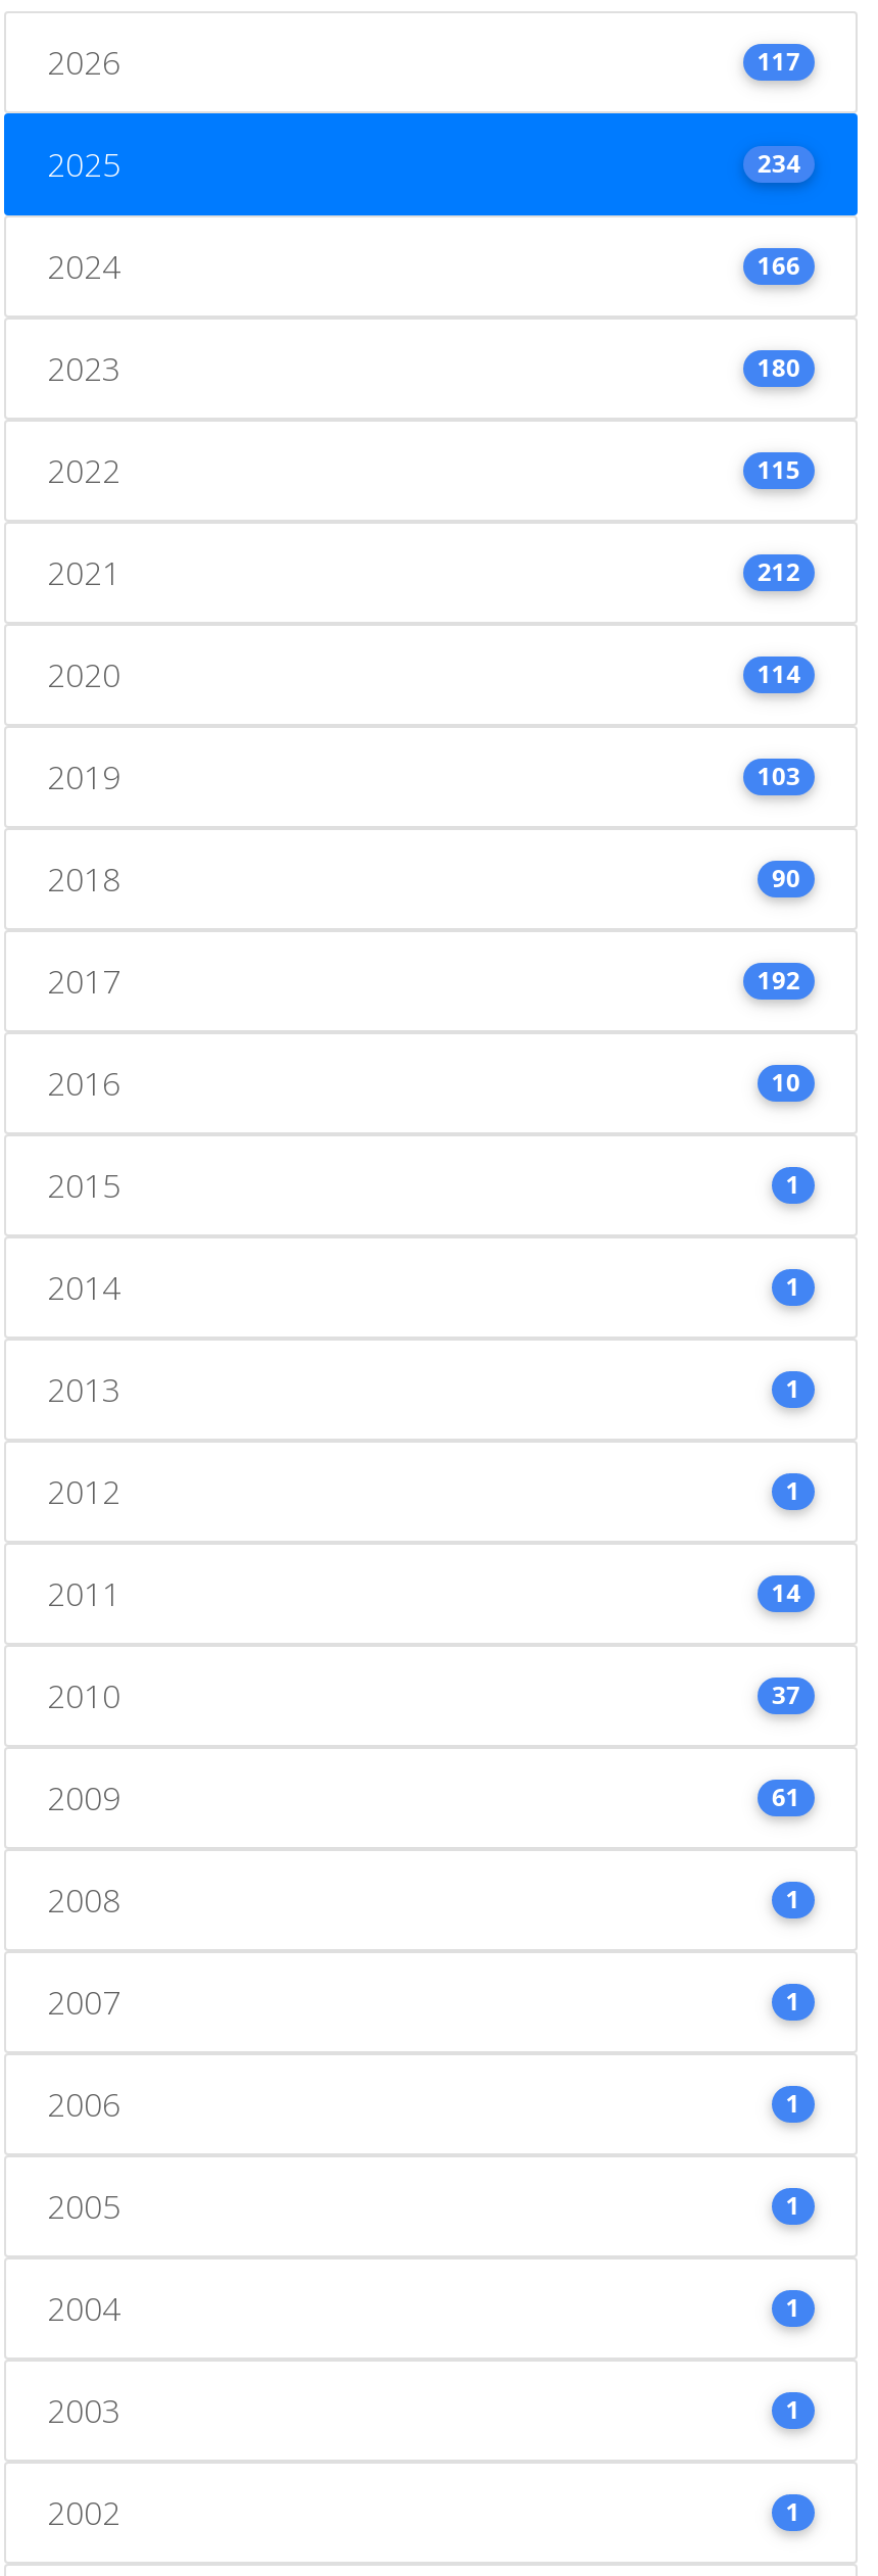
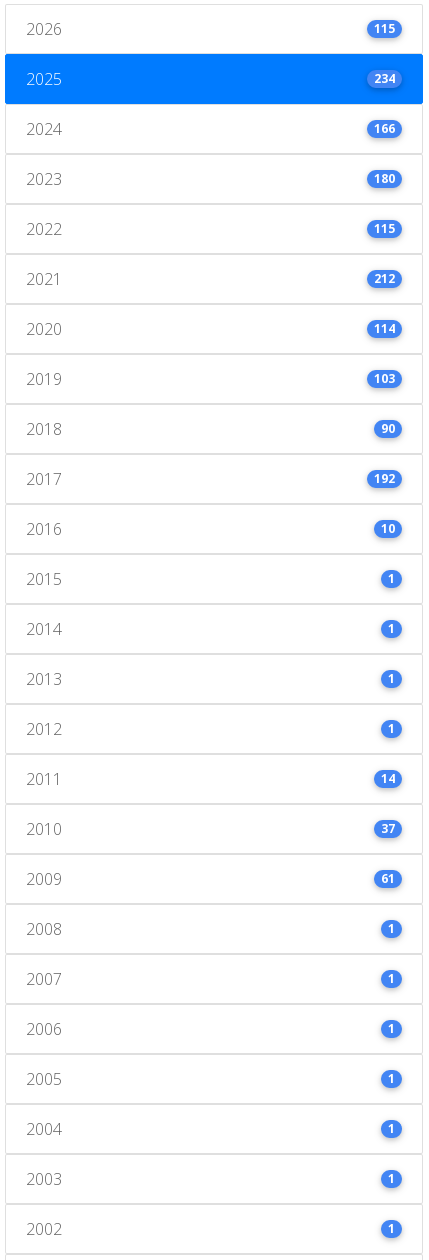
- 117
+ 115
